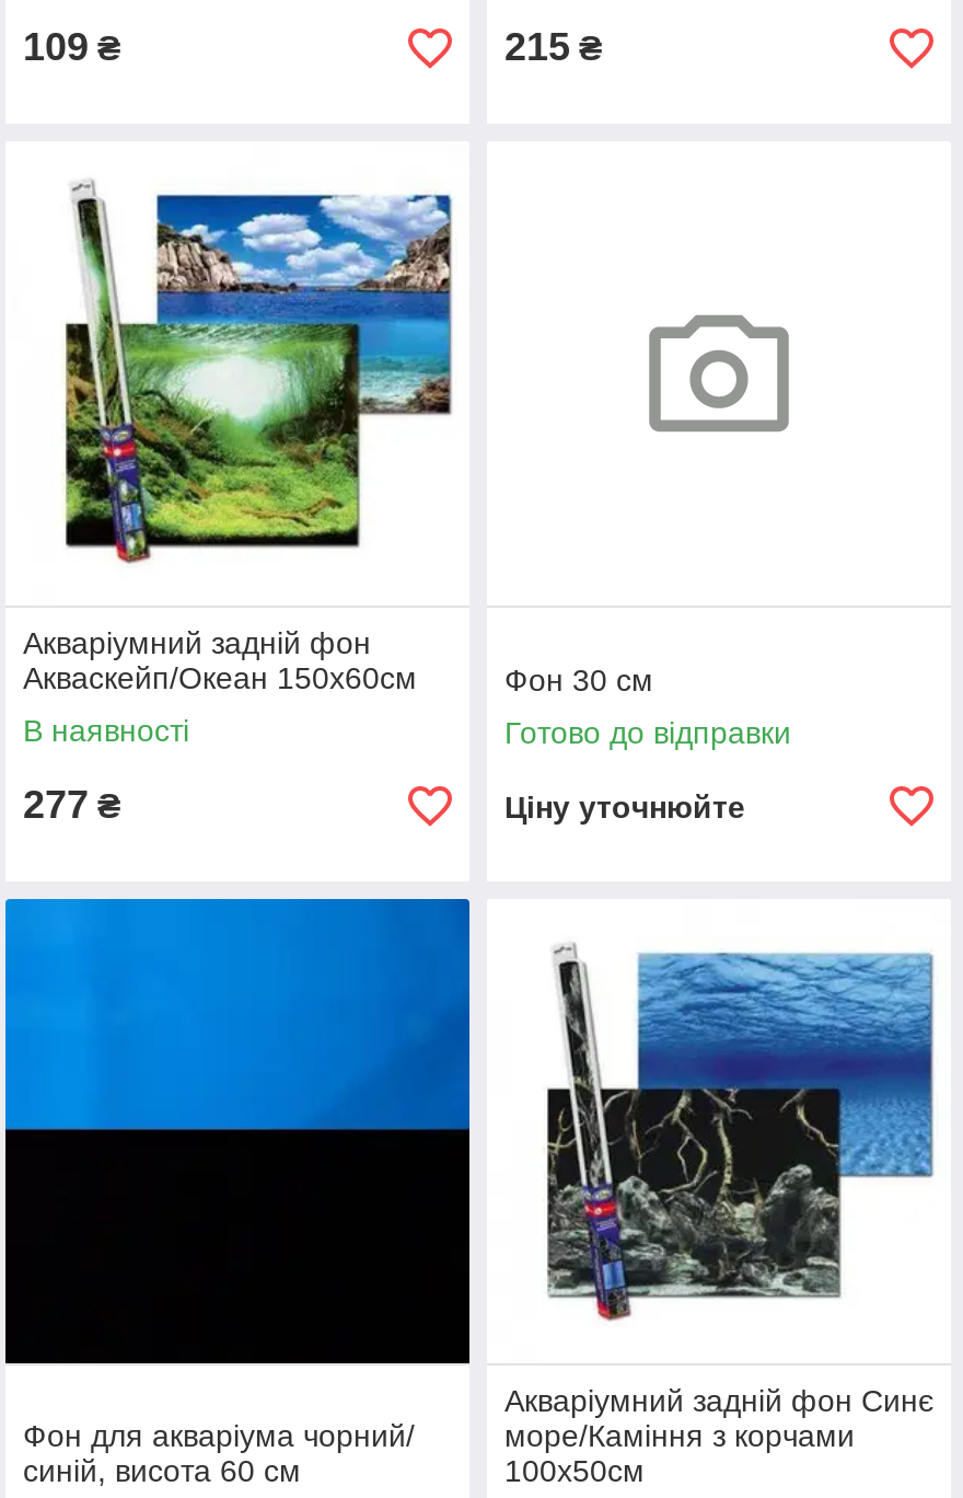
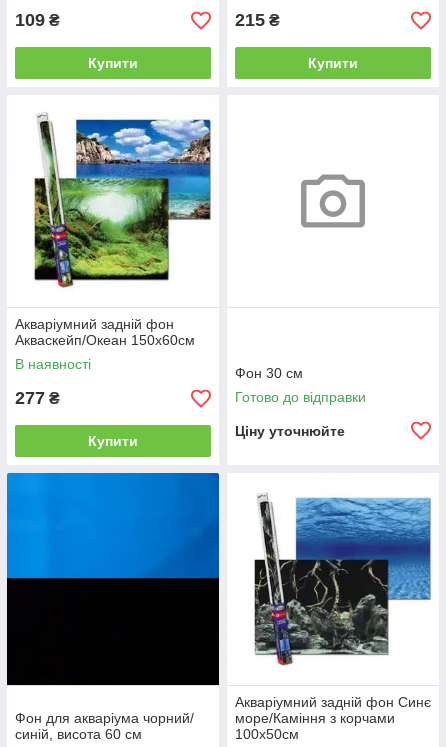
+ Купити

+ Купити

+ Купити
